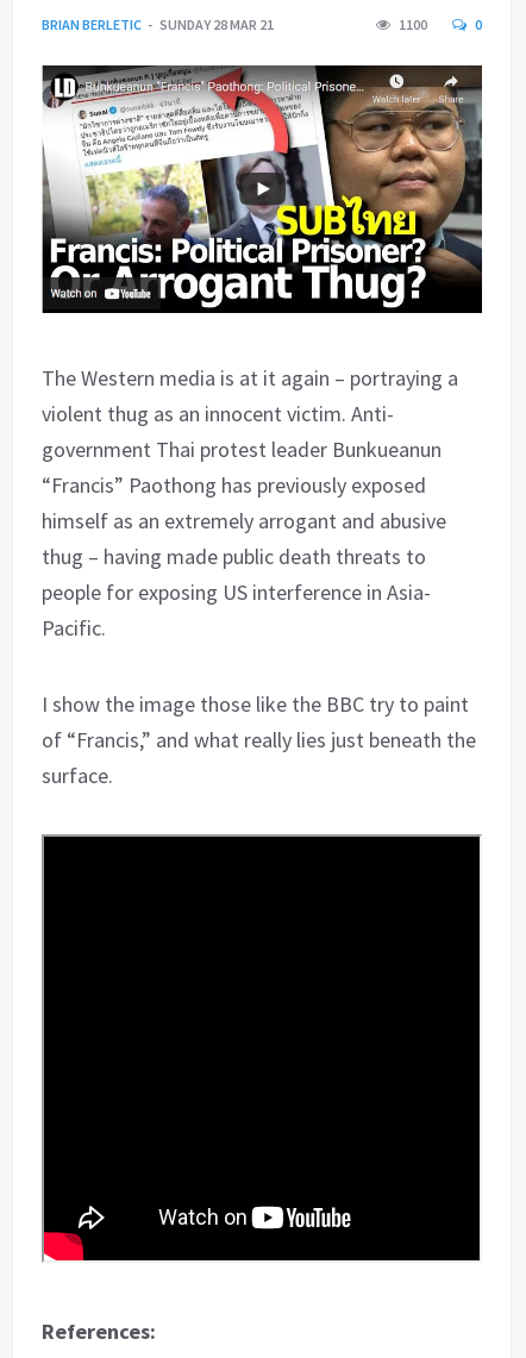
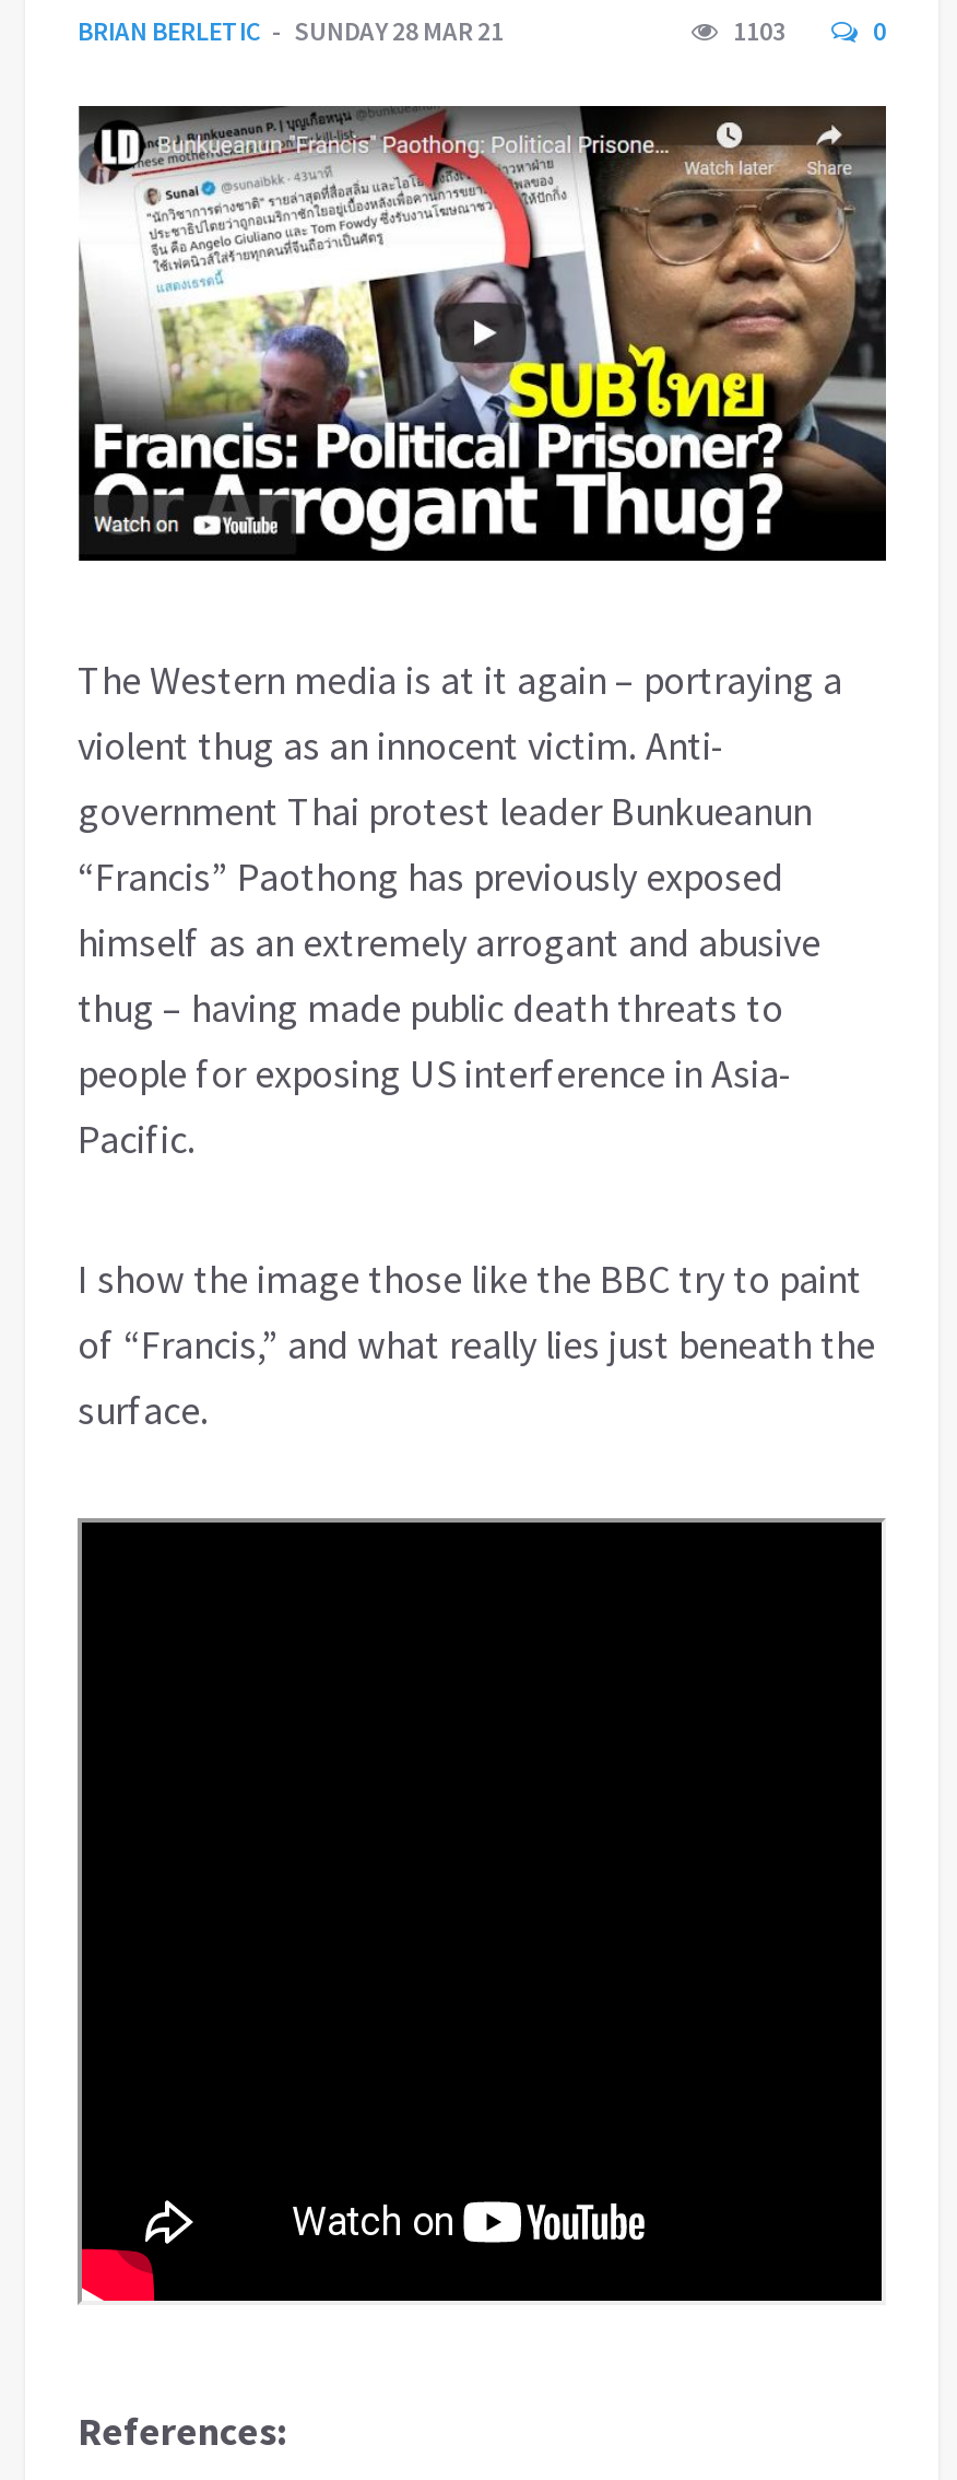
- 1100
+ 1103
